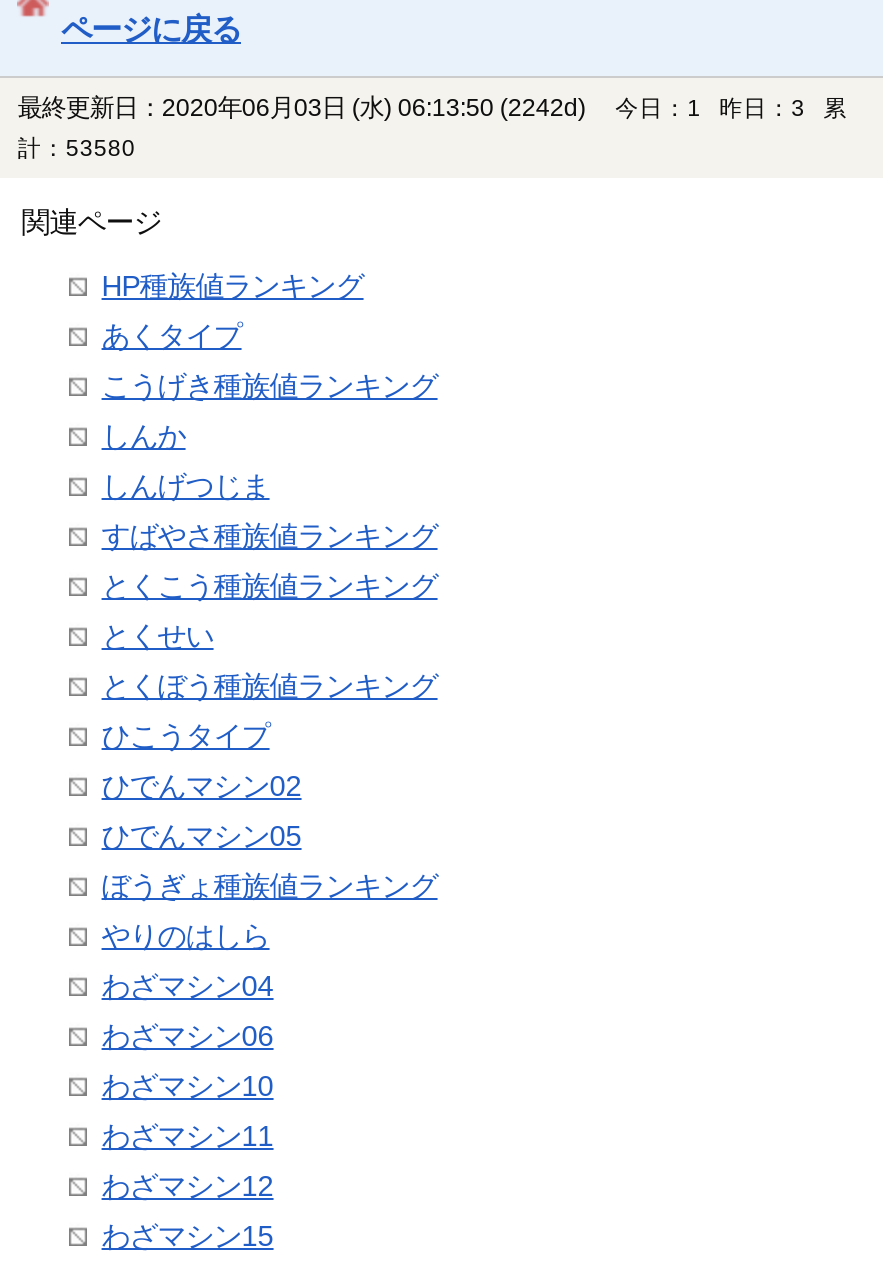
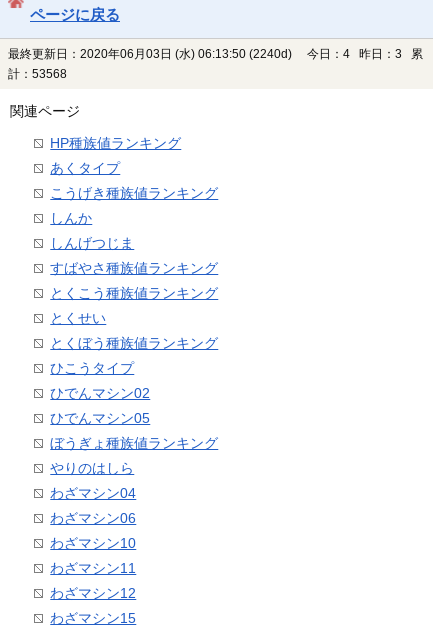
- 最終更新日：2020年06月03日 (水) 06:13:50 (2242d)
+ 最終更新日：2020年06月03日 (水) 06:13:50 (2240d)

- 今日：1 昨日：3 累
+ 今日：4 昨日：3 累

- 計：53580
+ 計：53568
